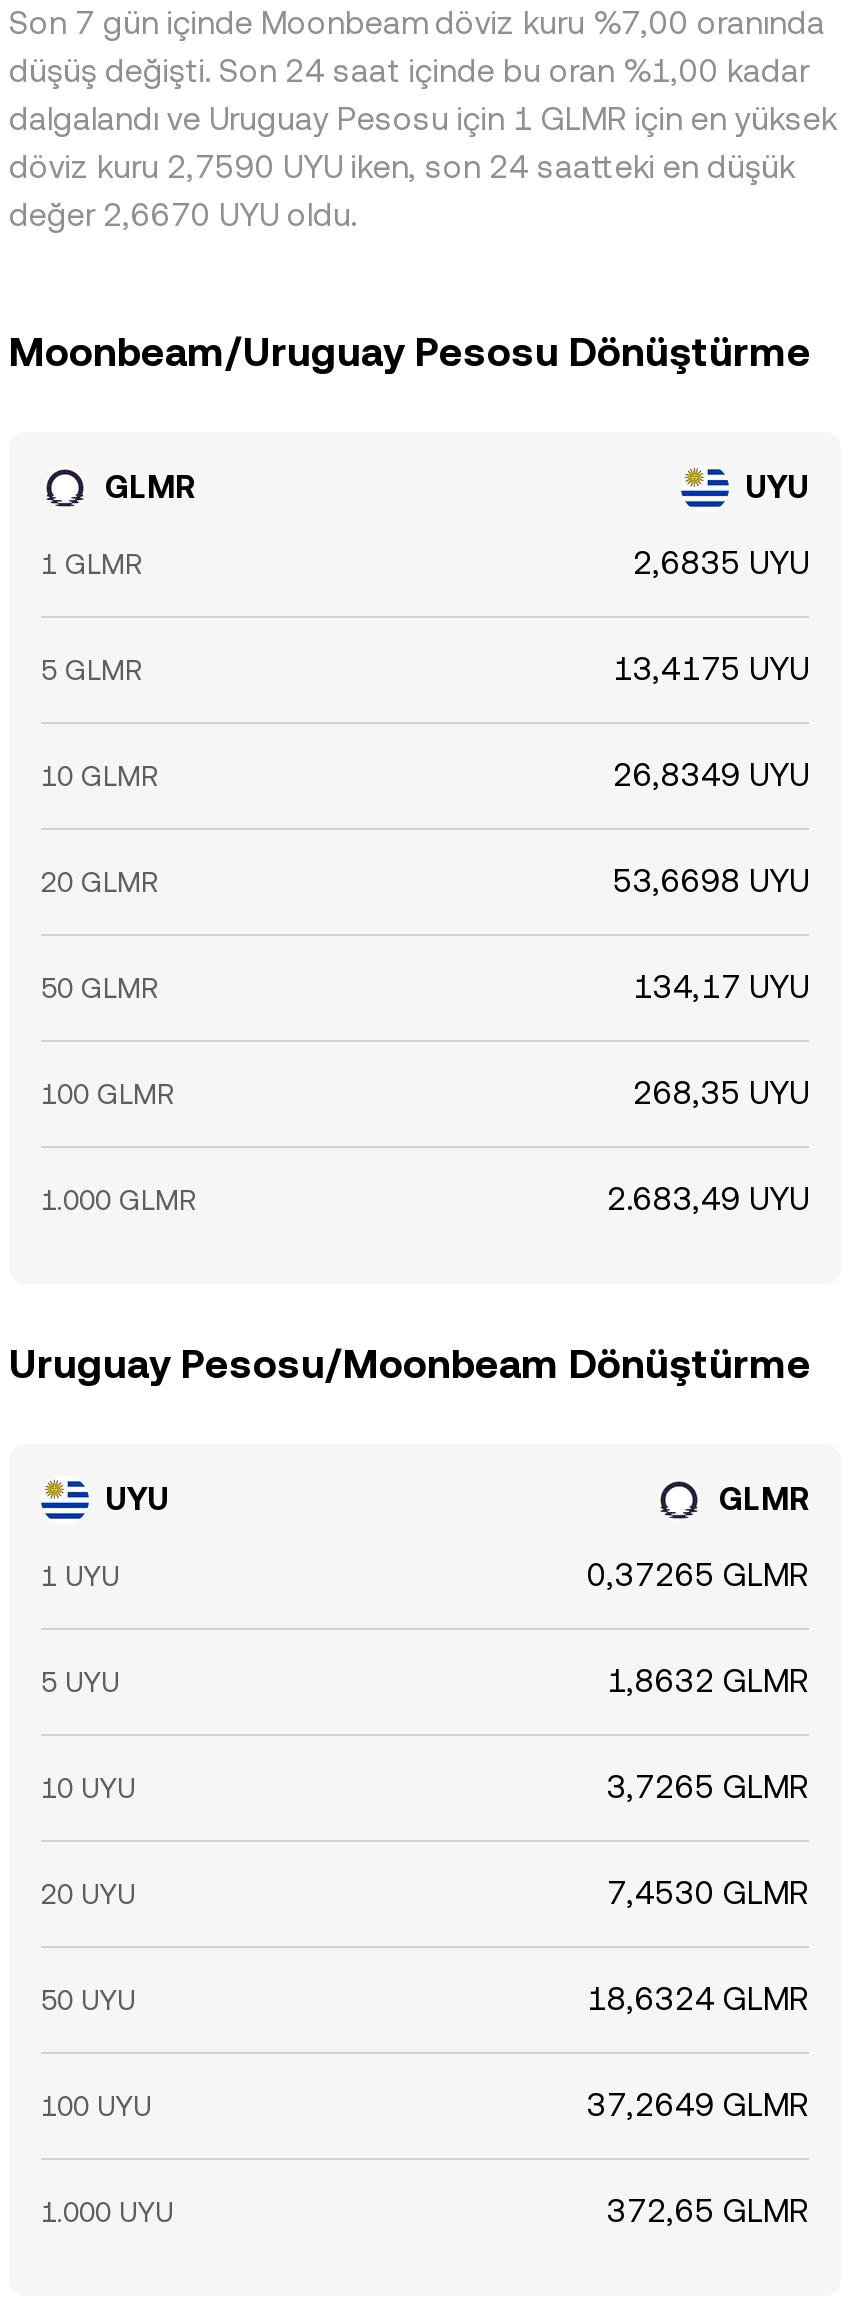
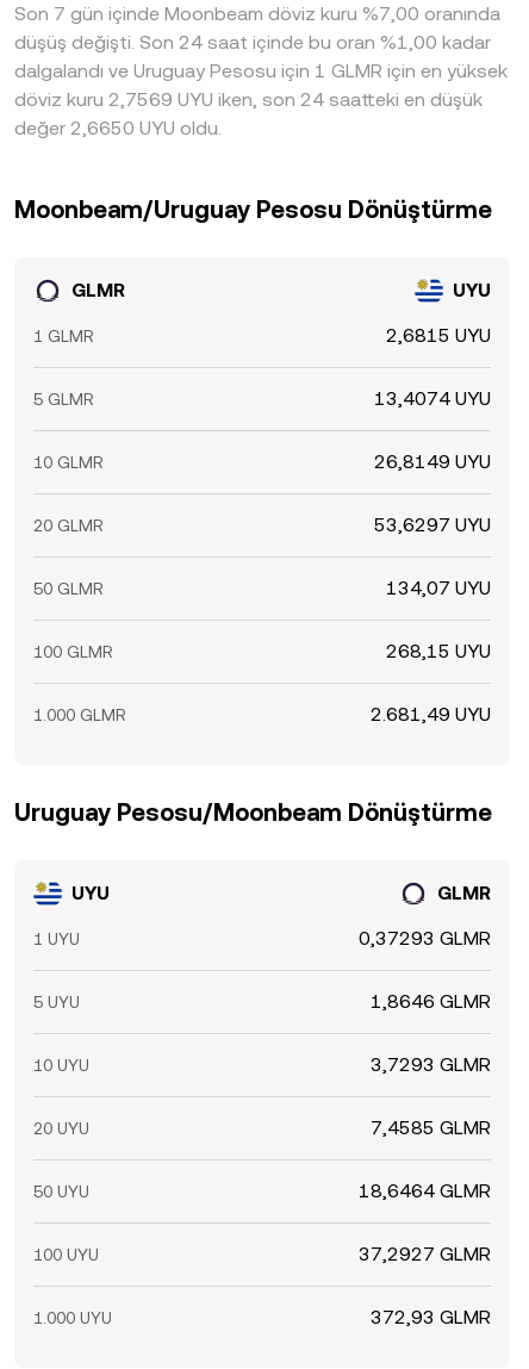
- döviz kuru 2,7590 UYU iken, son 24 saatteki en düşük
+ döviz kuru 2,7569 UYU iken, son 24 saatteki en düşük

- değer 2,6670 UYU oldu.
+ değer 2,6650 UYU oldu.

- 2,6835 UYU
+ 2,6815 UYU

- 13,4175 UYU
+ 13,4074 UYU

- 26,8349 UYU
+ 26,8149 UYU

- 53,6698 UYU
+ 53,6297 UYU

- 134,17 UYU
+ 134,07 UYU

- 268,35 UYU
+ 268,15 UYU

- 2.683,49 UYU
+ 2.681,49 UYU

- 0,37265 GLMR
+ 0,37293 GLMR

- 1,8632 GLMR
+ 1,8646 GLMR

- 3,7265 GLMR
+ 3,7293 GLMR

- 7,4530 GLMR
+ 7,4585 GLMR

- 18,6324 GLMR
+ 18,6464 GLMR

- 37,2649 GLMR
+ 37,2927 GLMR

- 372,65 GLMR
+ 372,93 GLMR
